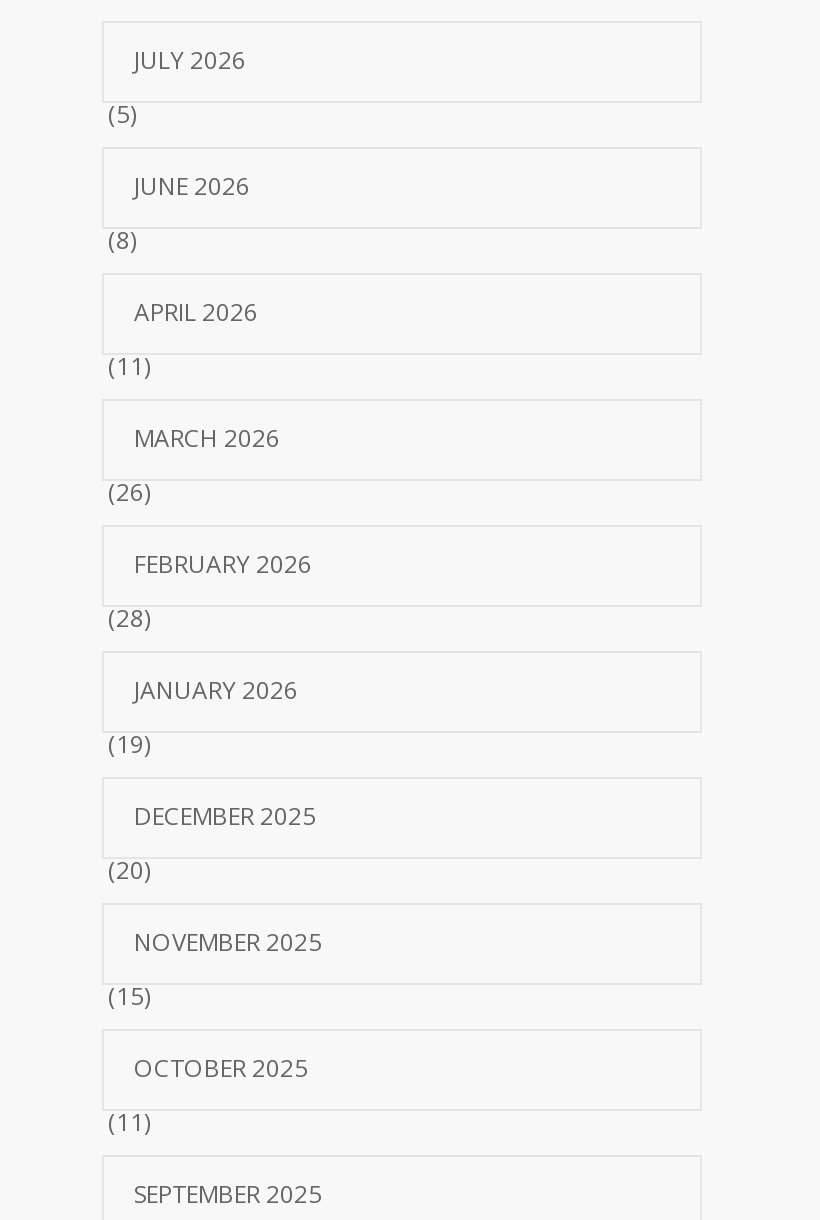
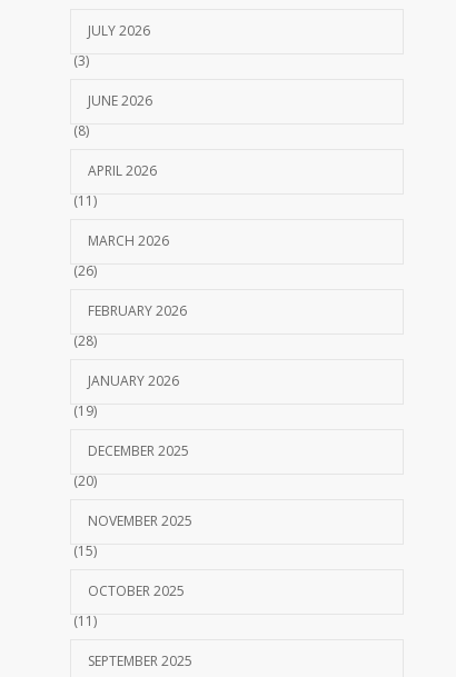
- (5)
+ (3)
